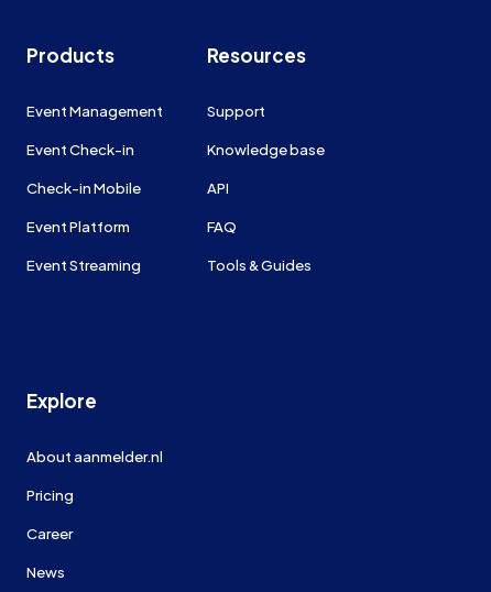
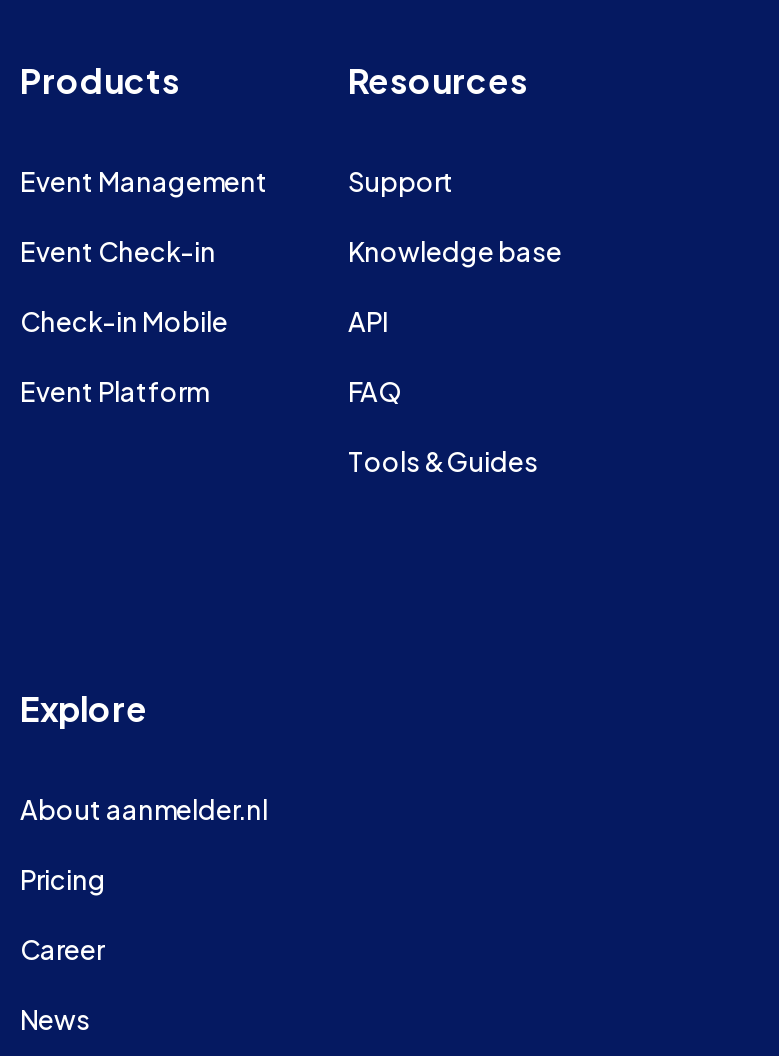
- Event Streaming
